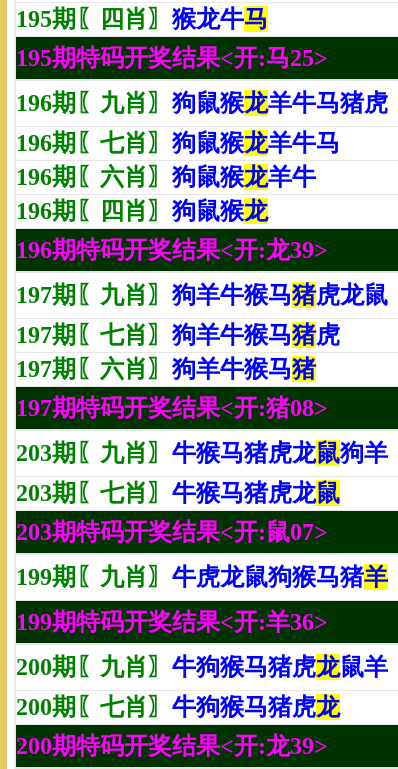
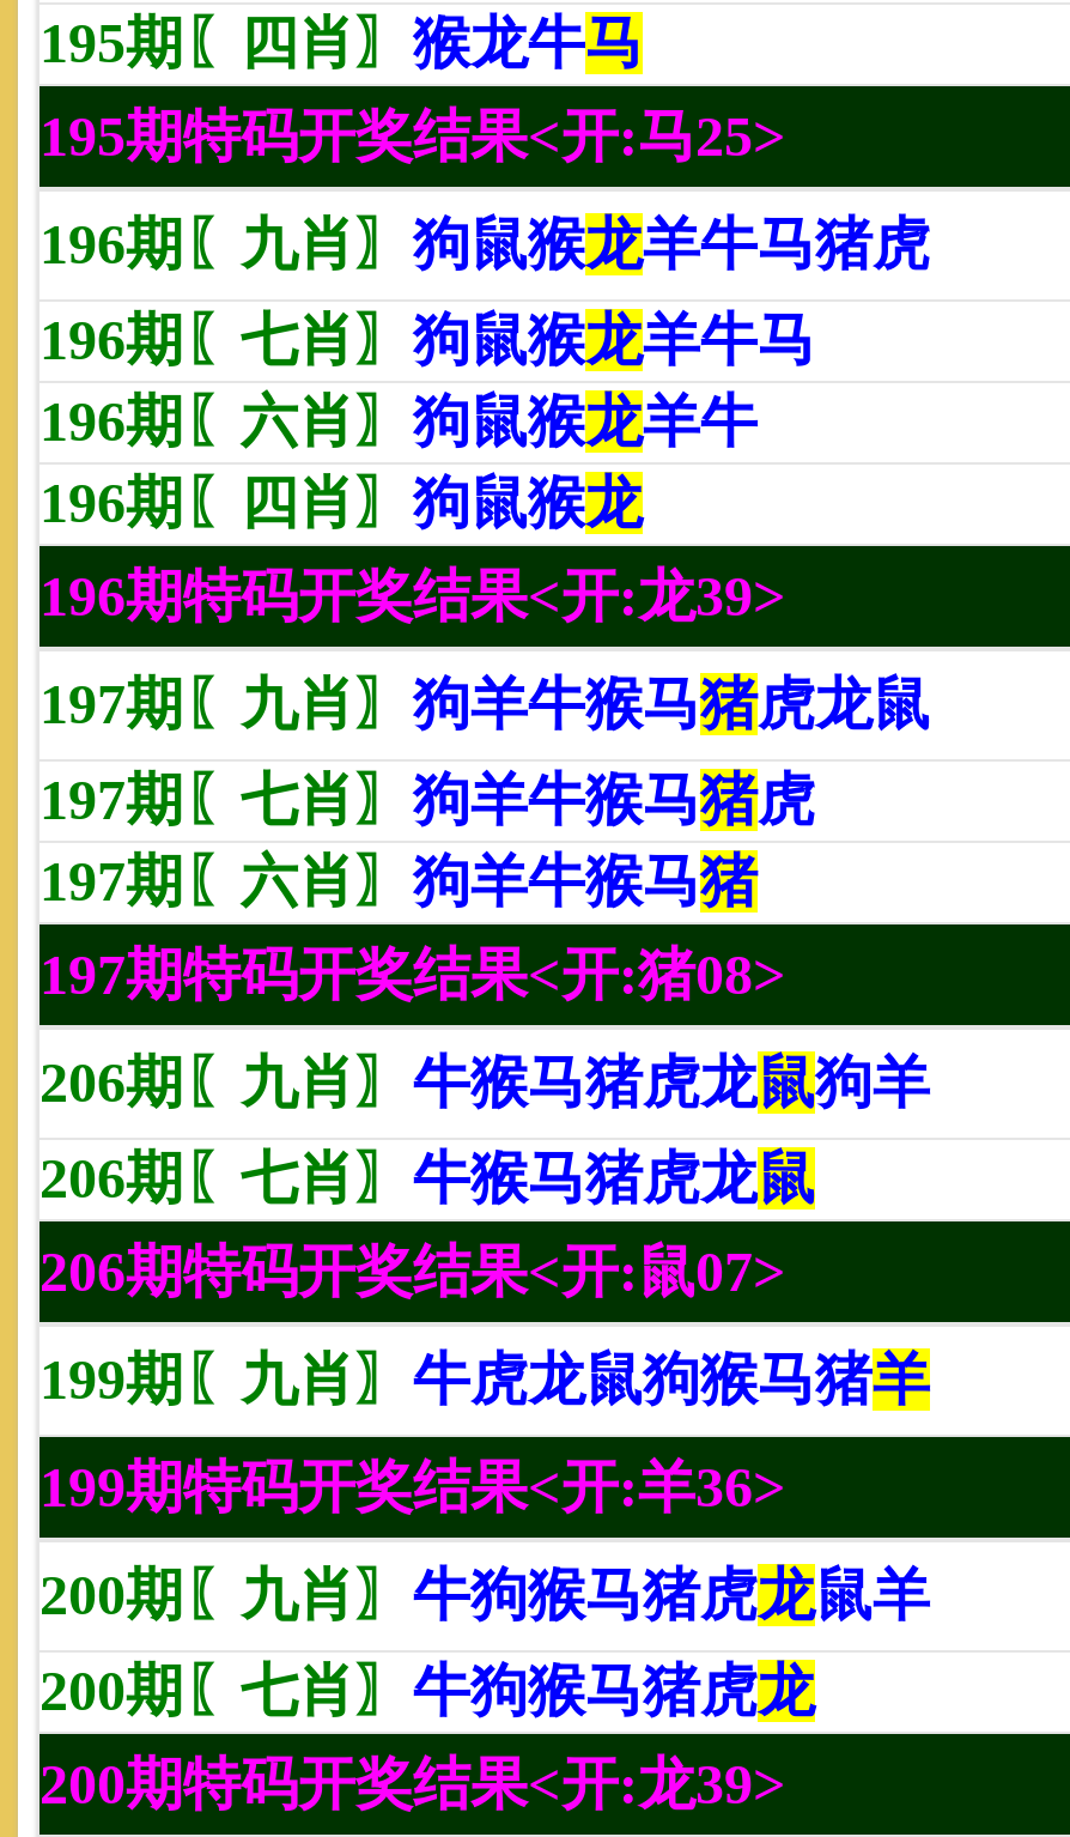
- 203期〖九肖〗牛猴马猪虎龙鼠狗羊
+ 206期〖九肖〗牛猴马猪虎龙鼠狗羊

- 203期〖七肖〗牛猴马猪虎龙鼠
+ 206期〖七肖〗牛猴马猪虎龙鼠

- 203期特码开奖结果<开:鼠07>
+ 206期特码开奖结果<开:鼠07>
